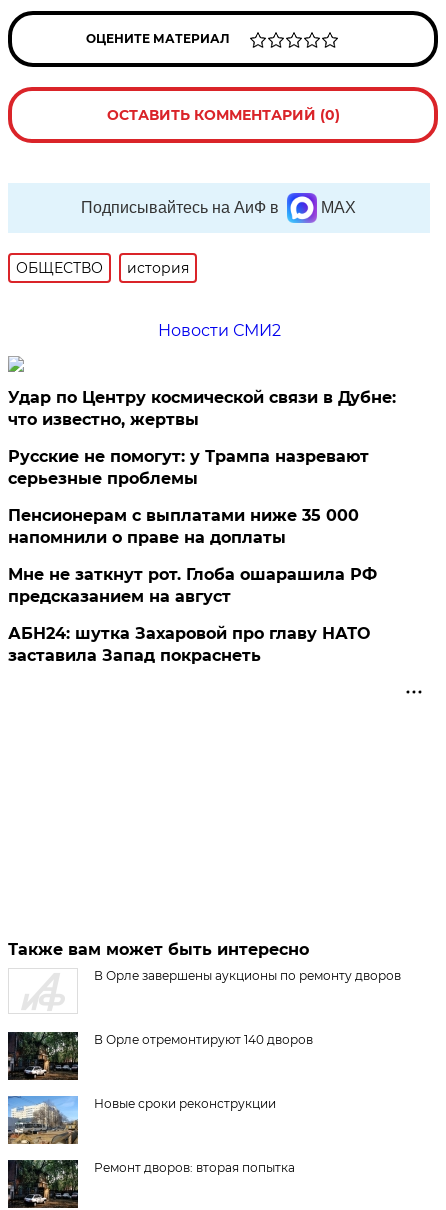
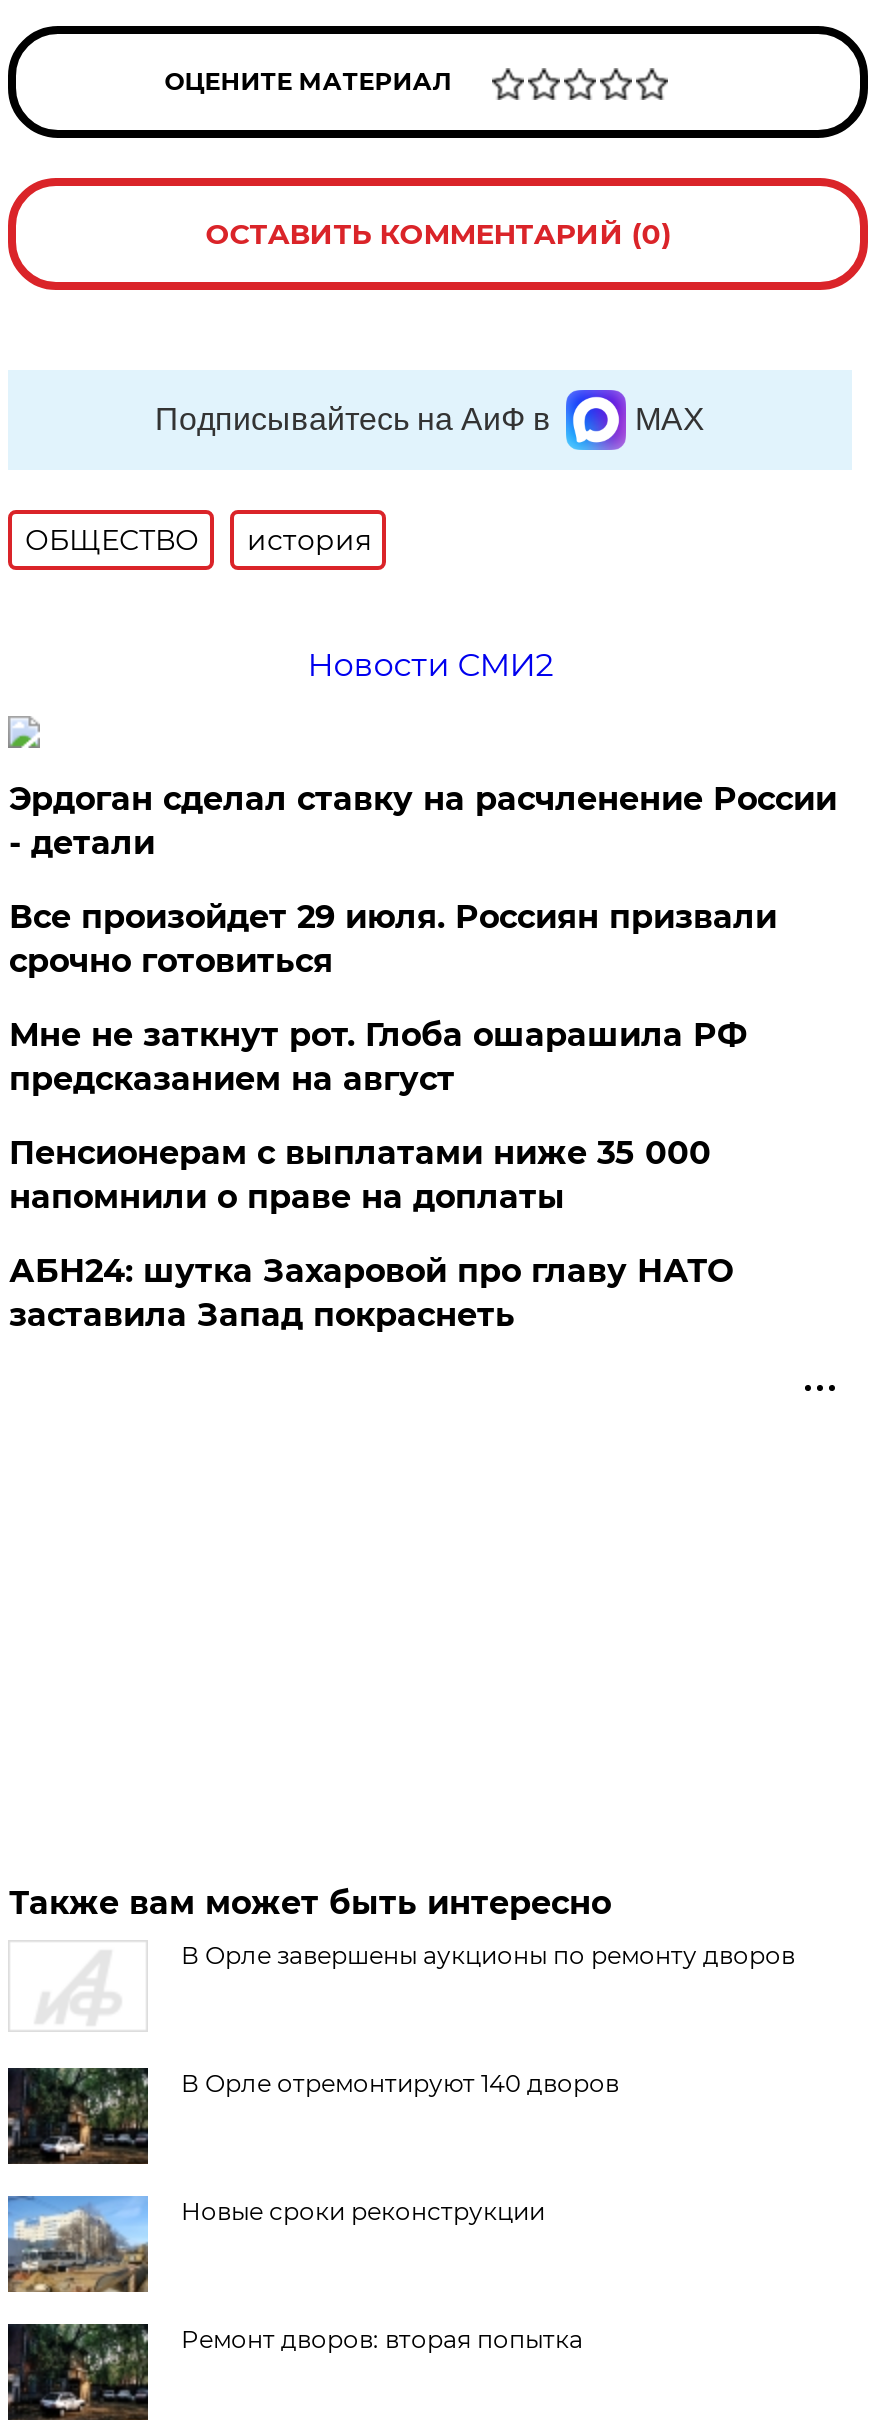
- Удар по Центру космической связи в Дубне:
- что известно, жертвы
- Русские не помогут: у Трампа назревают
- серьезные проблемы
+ Эрдоган сделал ставку на расчленение России
+ - детали
+ Все произойдет 29 июля. Россиян призвали
+ срочно готовиться

moved down: Пенсионерам с выплатами ниже 35 000 | напомнили о праве на доплаты

moved up: Мне не заткнут рот. Глоба ошарашила РФ | предсказанием на август
